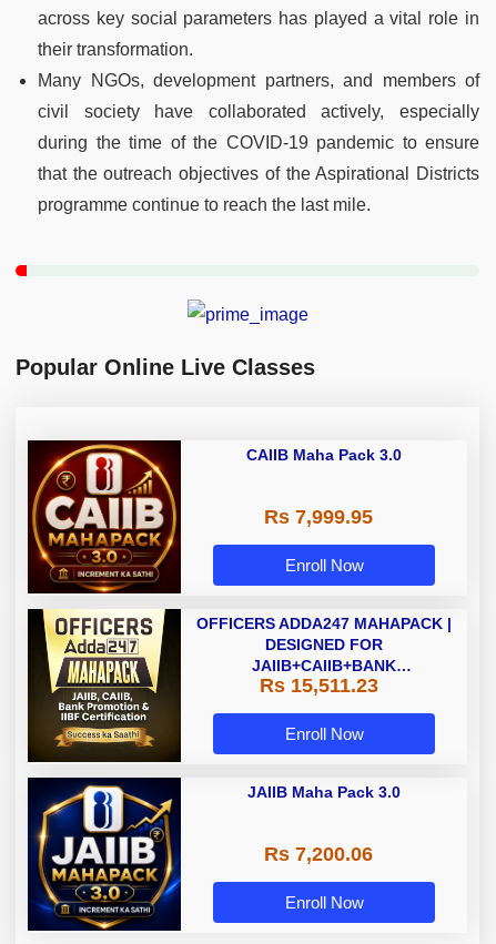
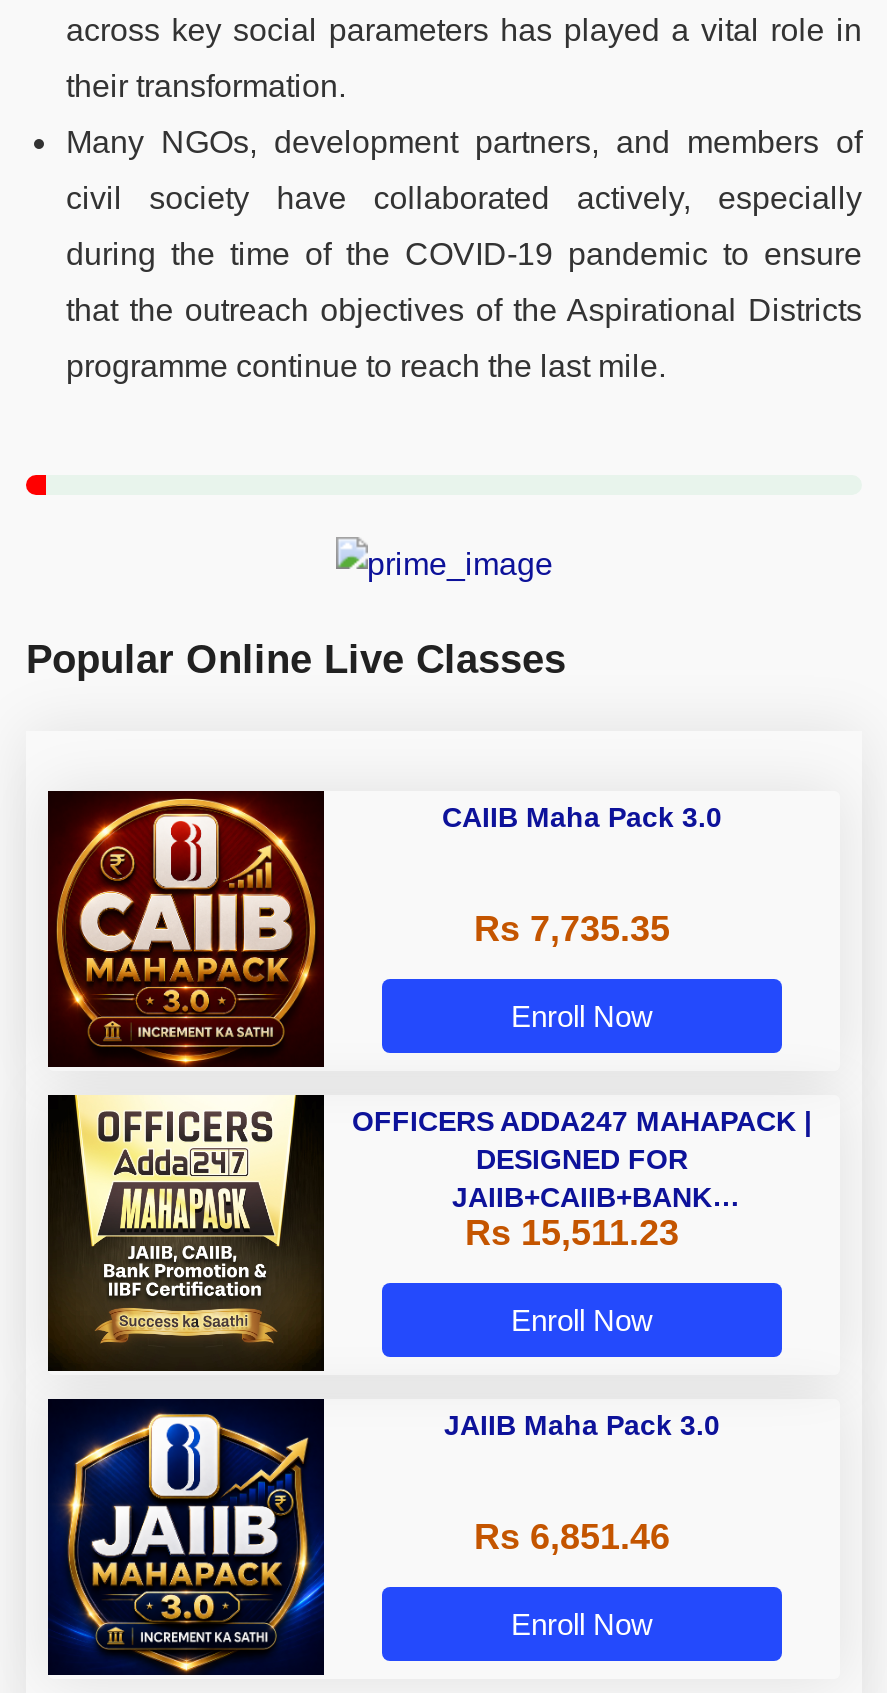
- Rs 7,999.95
+ Rs 7,735.35

- Rs 7,200.06
+ Rs 6,851.46
